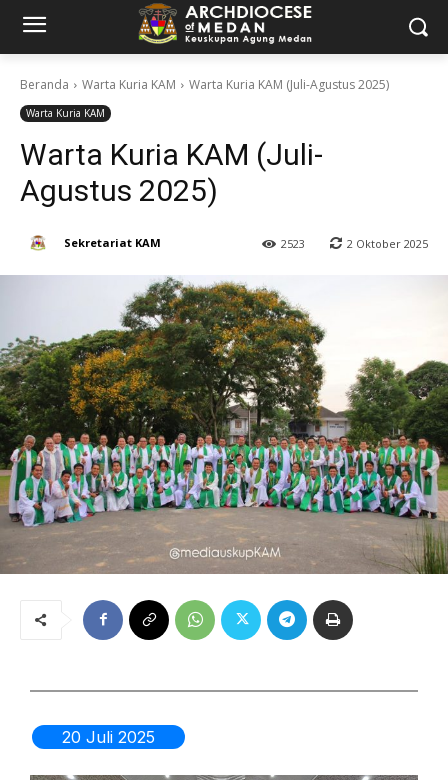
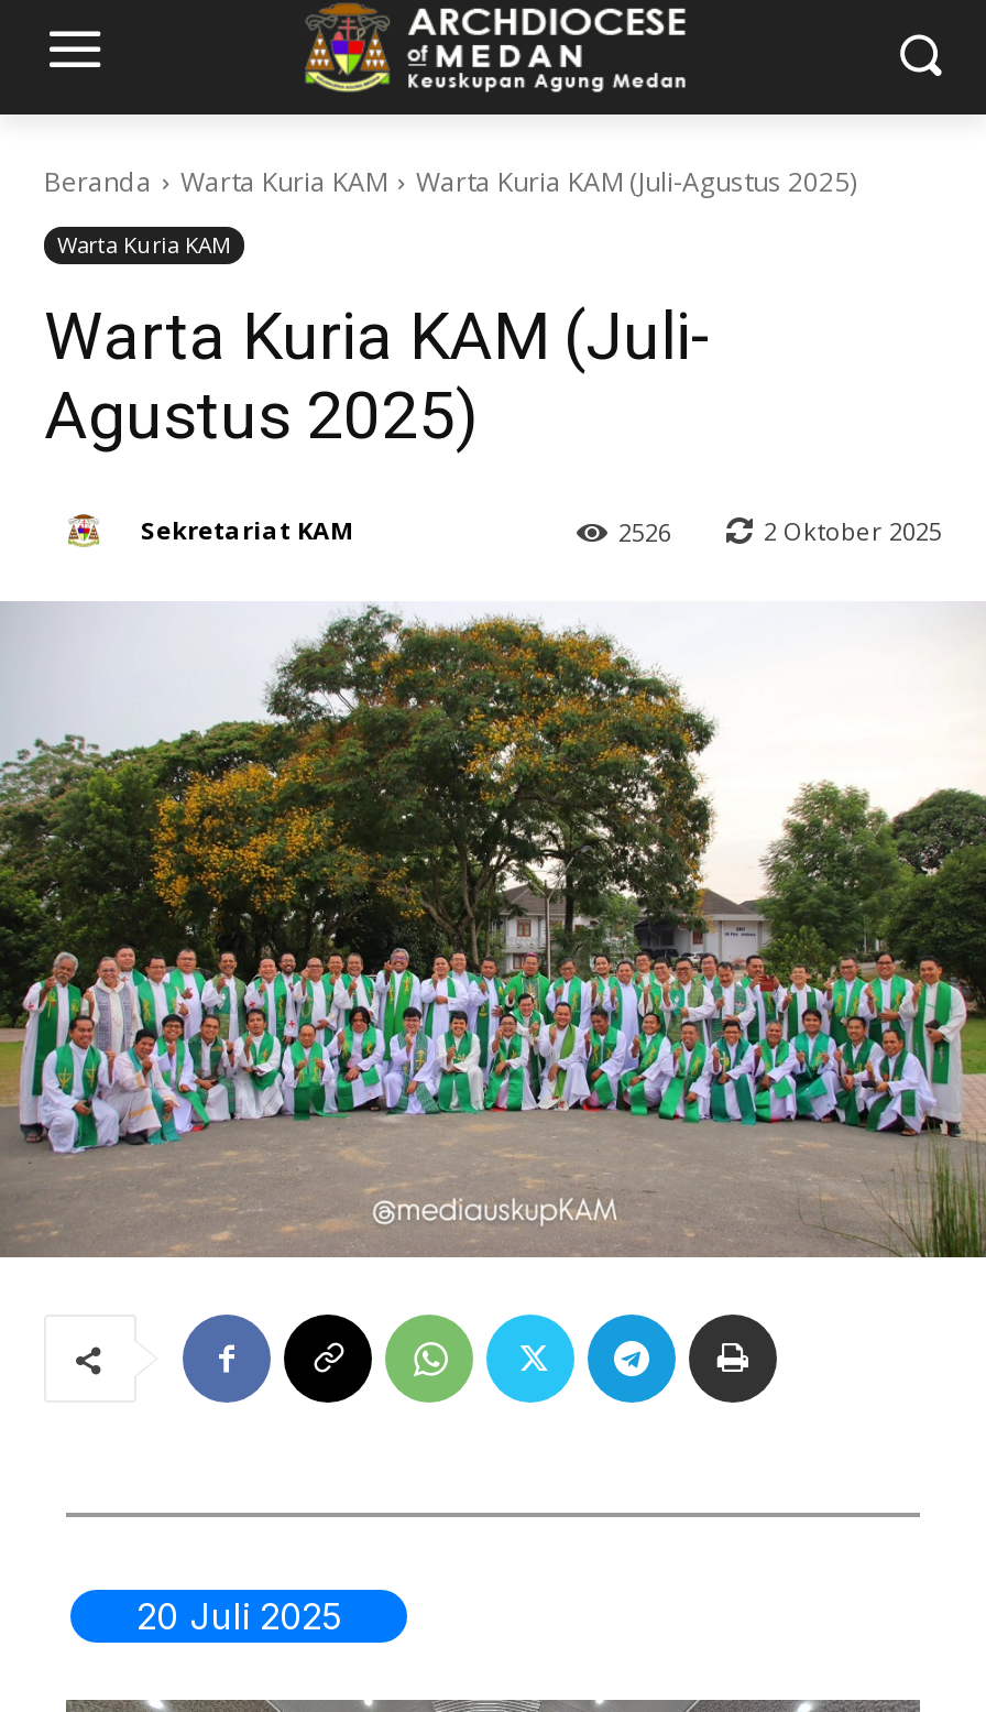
- 2523
+ 2526
